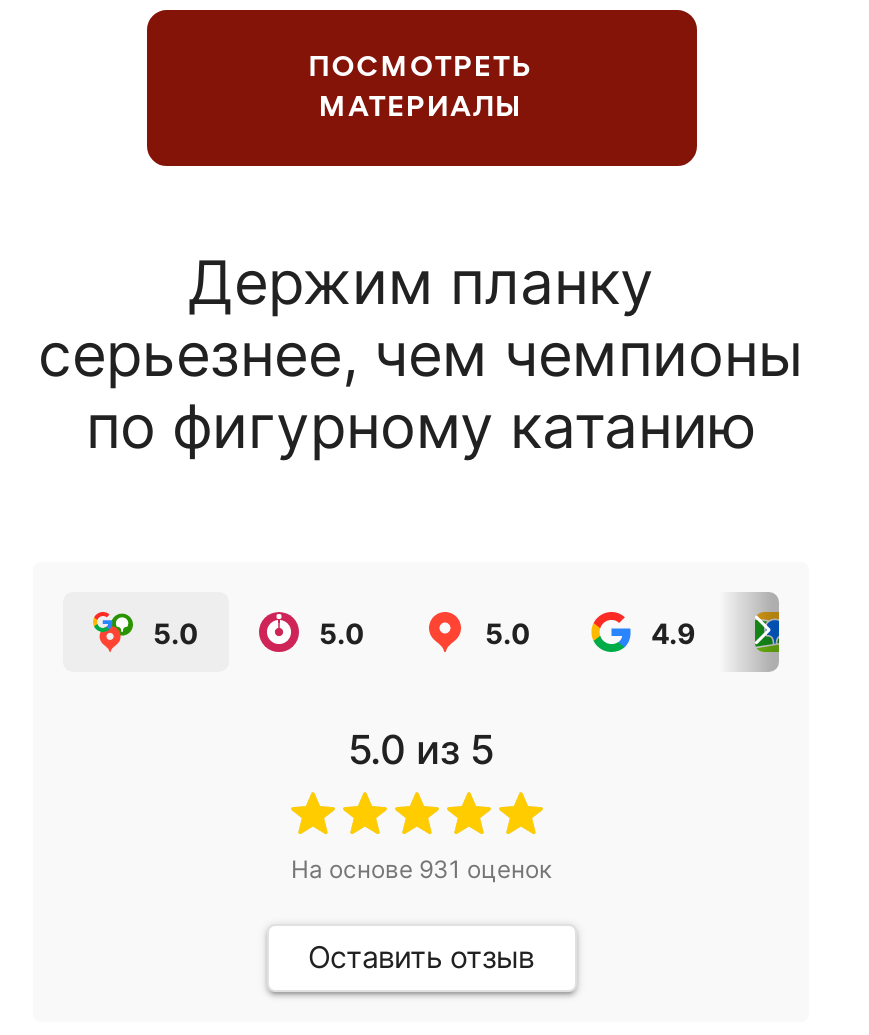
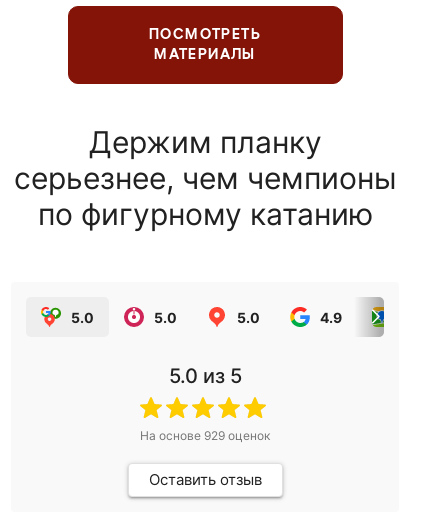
- На основе 931 оценок
+ На основе 929 оценок
